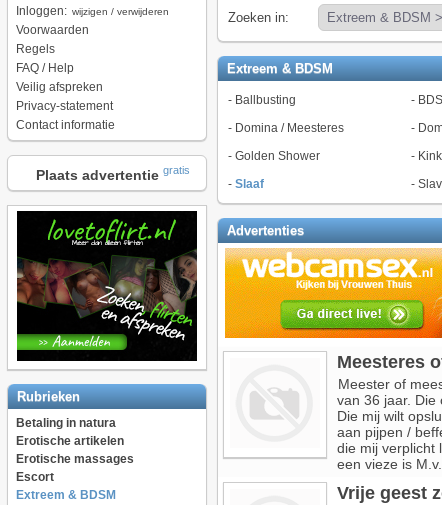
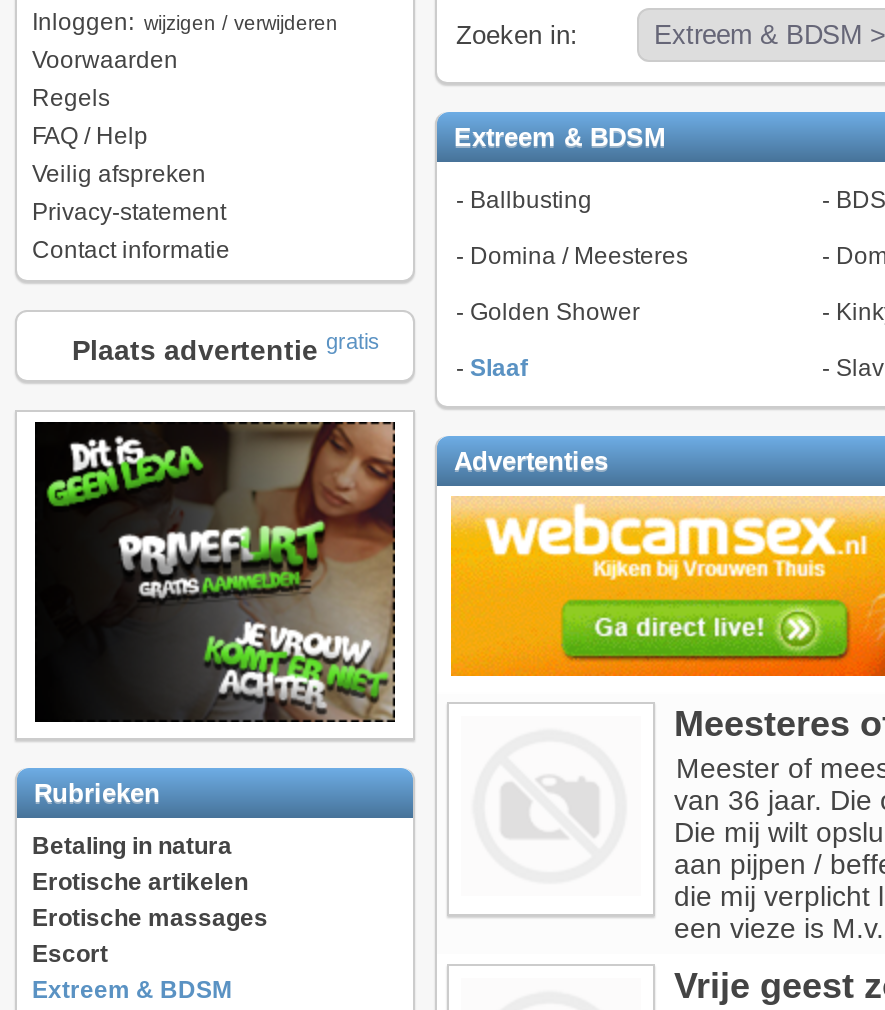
- [image]
+ [image]
